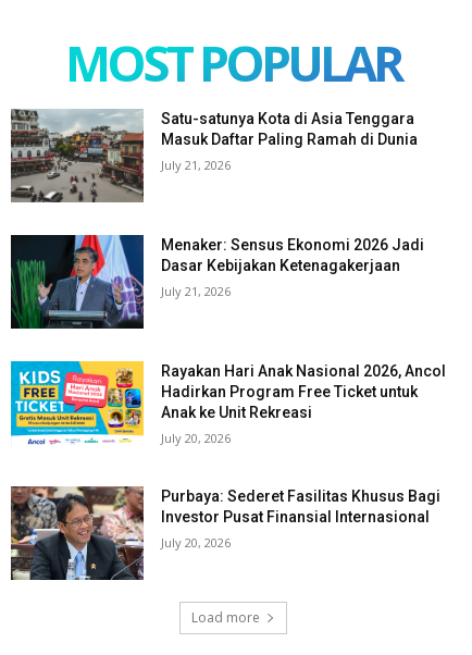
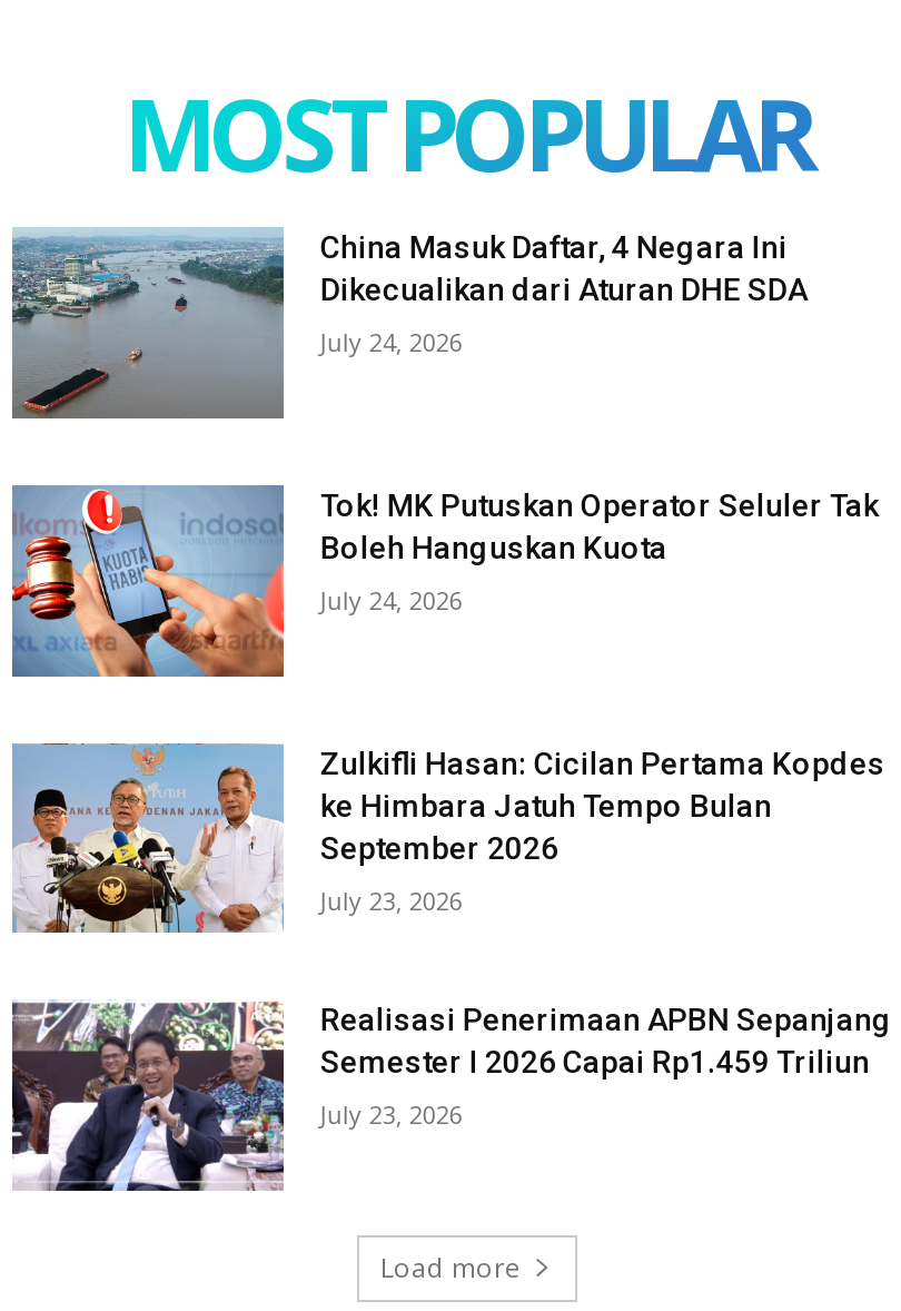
- [image]
- Satu-satunya Kota di Asia Tenggara
- Masuk Daftar Paling Ramah di Dunia
+ [image]
+ China Masuk Daftar, 4 Negara Ini
+ Dikecualikan dari Aturan DHE SDA

- July 21, 2026
+ July 24, 2026

- [image]
- Menaker: Sensus Ekonomi 2026 Jadi
- Dasar Kebijakan Ketenagakerjaan
+ [image]
+ Tok! MK Putuskan Operator Seluler Tak
+ Boleh Hanguskan Kuota

- July 21, 2026
+ July 24, 2026

- [image]
- Rayakan Hari Anak Nasional 2026, Ancol
- Hadirkan Program Free Ticket untuk
- Anak ke Unit Rekreasi
+ [image]
+ Zulkifli Hasan: Cicilan Pertama Kopdes
+ ke Himbara Jatuh Tempo Bulan
+ September 2026

- July 20, 2026
+ July 23, 2026

- [image]
- Purbaya: Sederet Fasilitas Khusus Bagi
- Investor Pusat Finansial Internasional
+ [image]
+ Realisasi Penerimaan APBN Sepanjang
+ Semester I 2026 Capai Rp1.459 Triliun

- July 20, 2026
+ July 23, 2026
